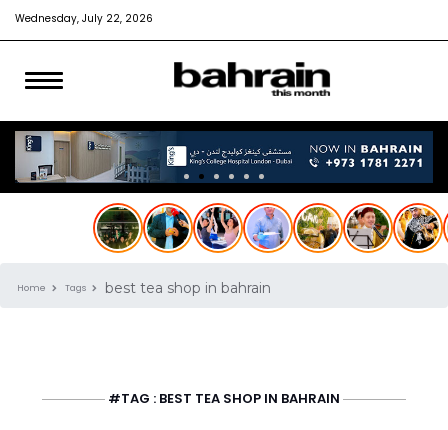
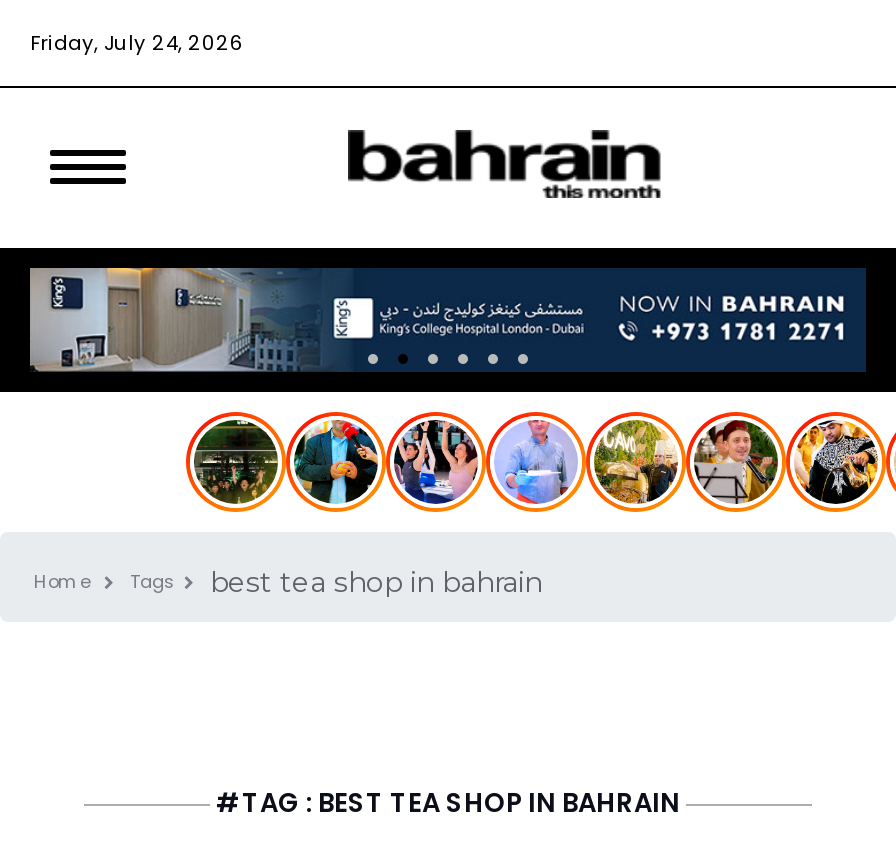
- Wednesday, July 22, 2026
+ Friday, July 24, 2026
